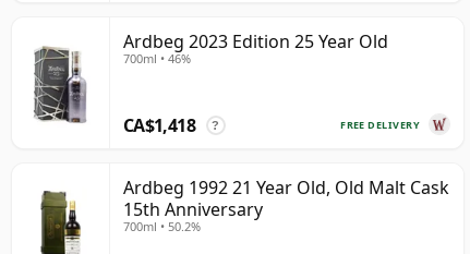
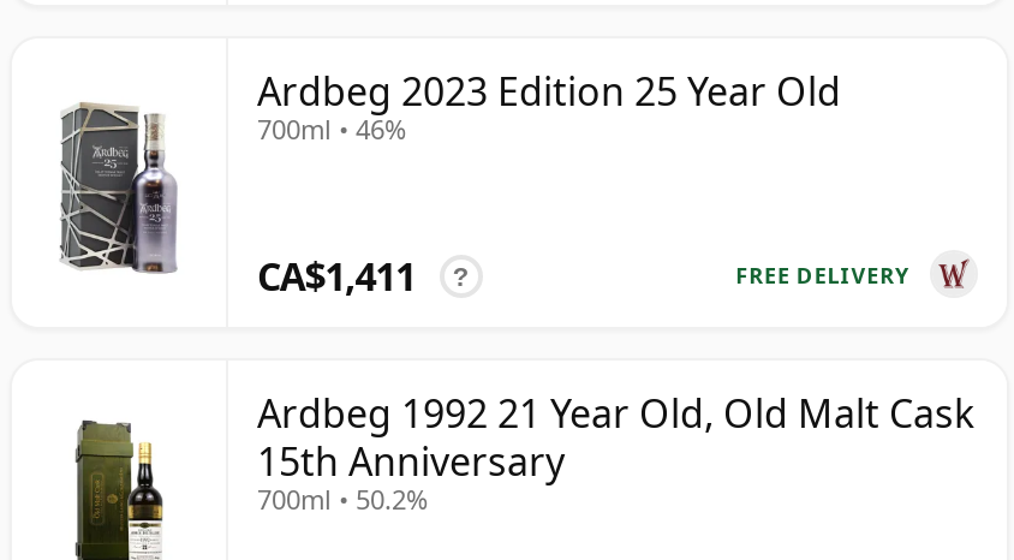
- CA$1,418
+ CA$1,411
